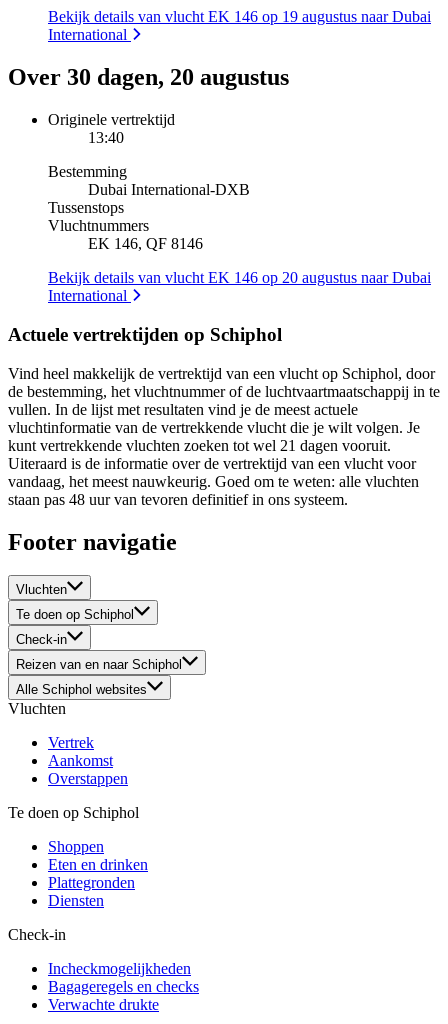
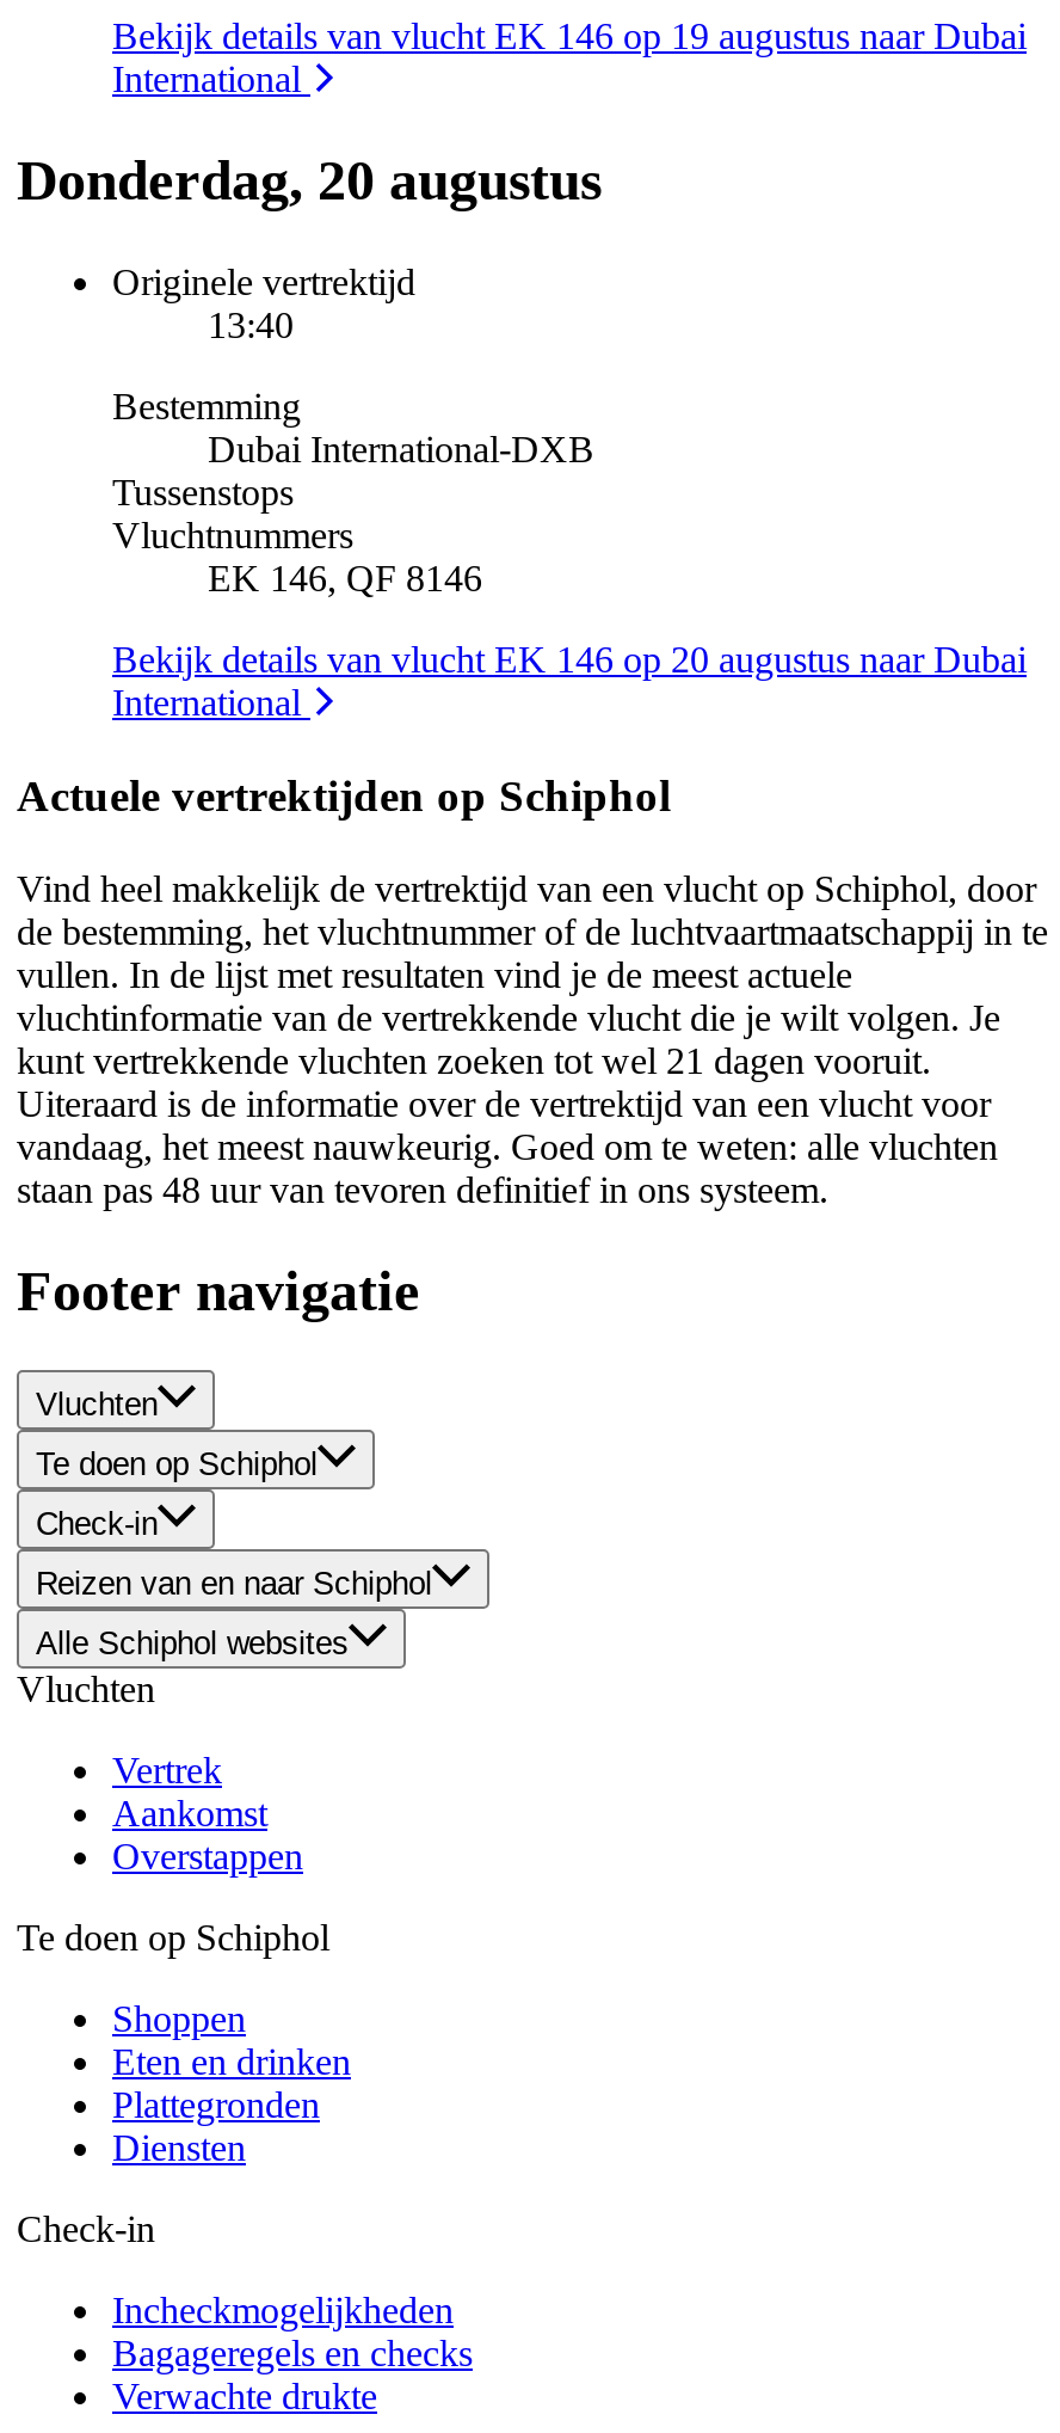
- Over 30 dagen, 20 augustus
+ Donderdag, 20 augustus
